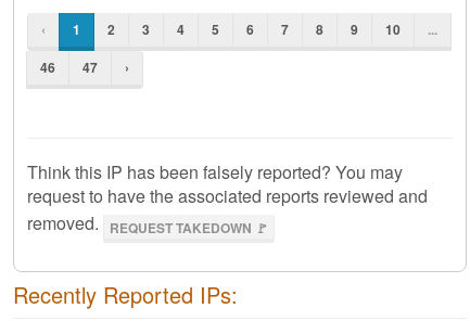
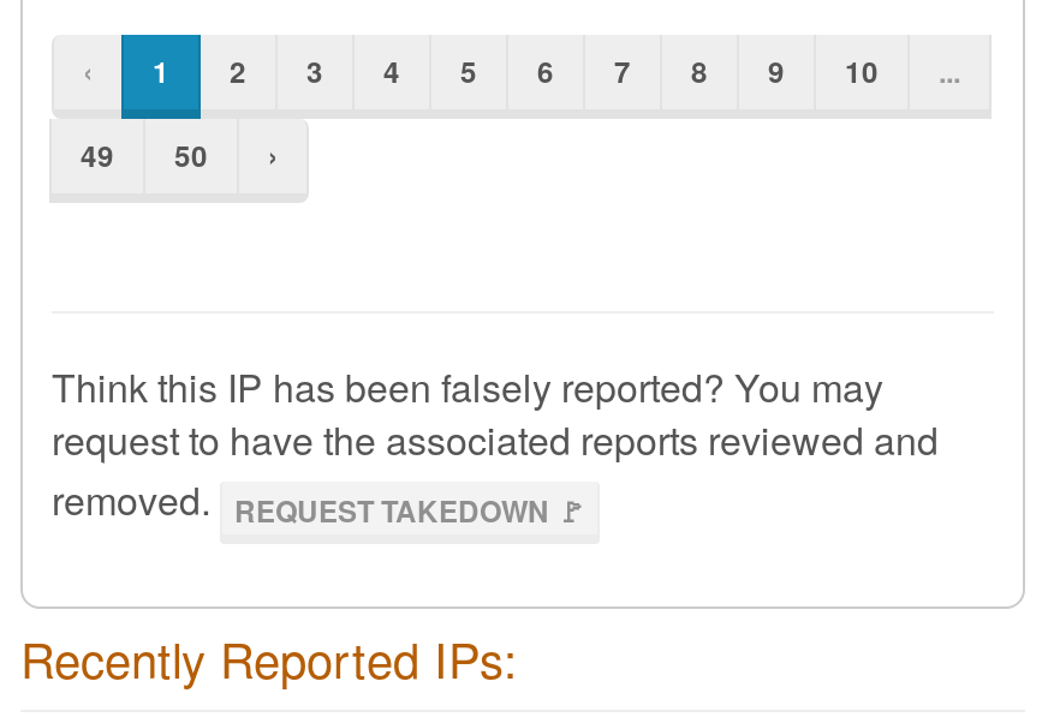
- 46
+ 49

- 47
+ 50
